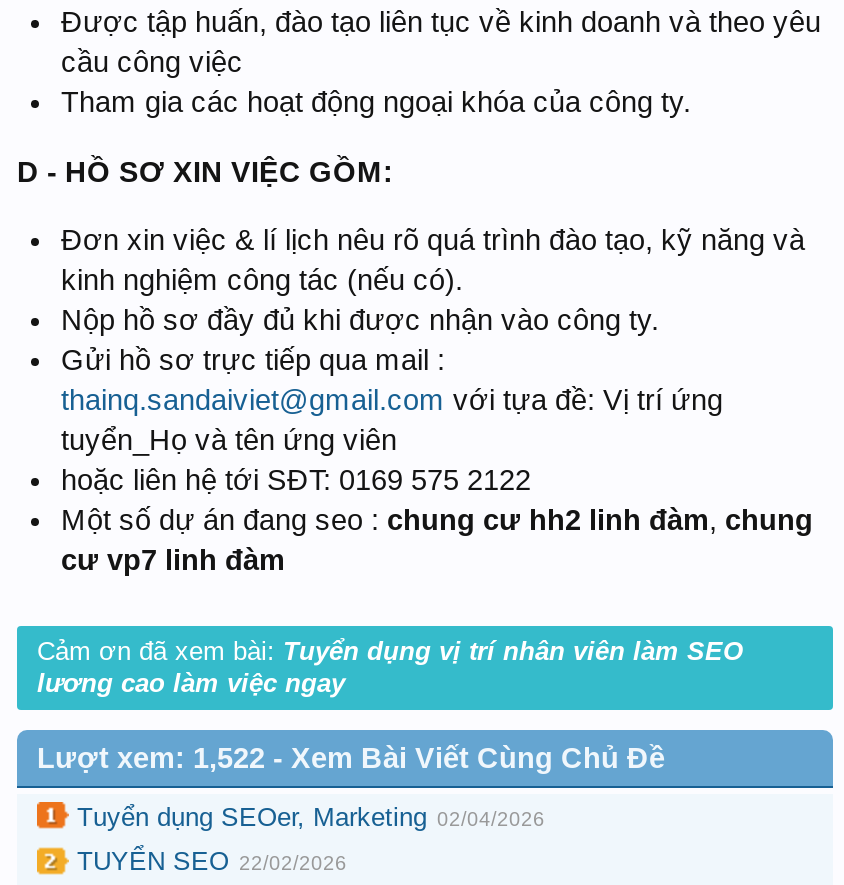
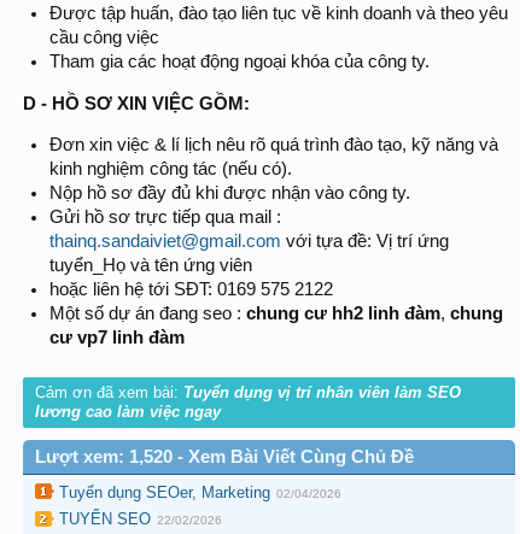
- Lượt xem: 1,522 - Xem Bài Viết Cùng Chủ Đề
+ Lượt xem: 1,520 - Xem Bài Viết Cùng Chủ Đề
